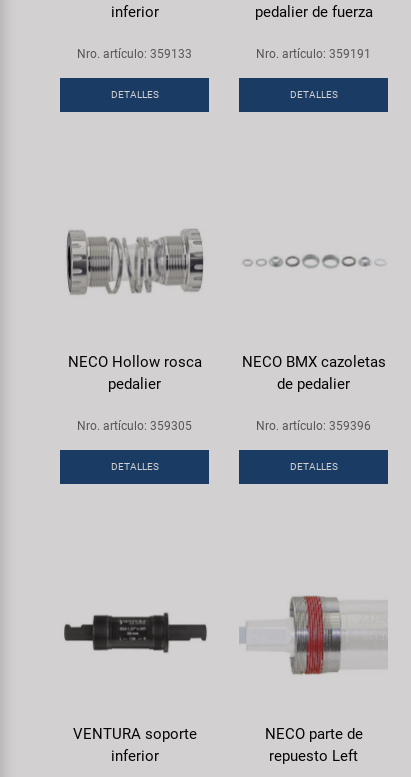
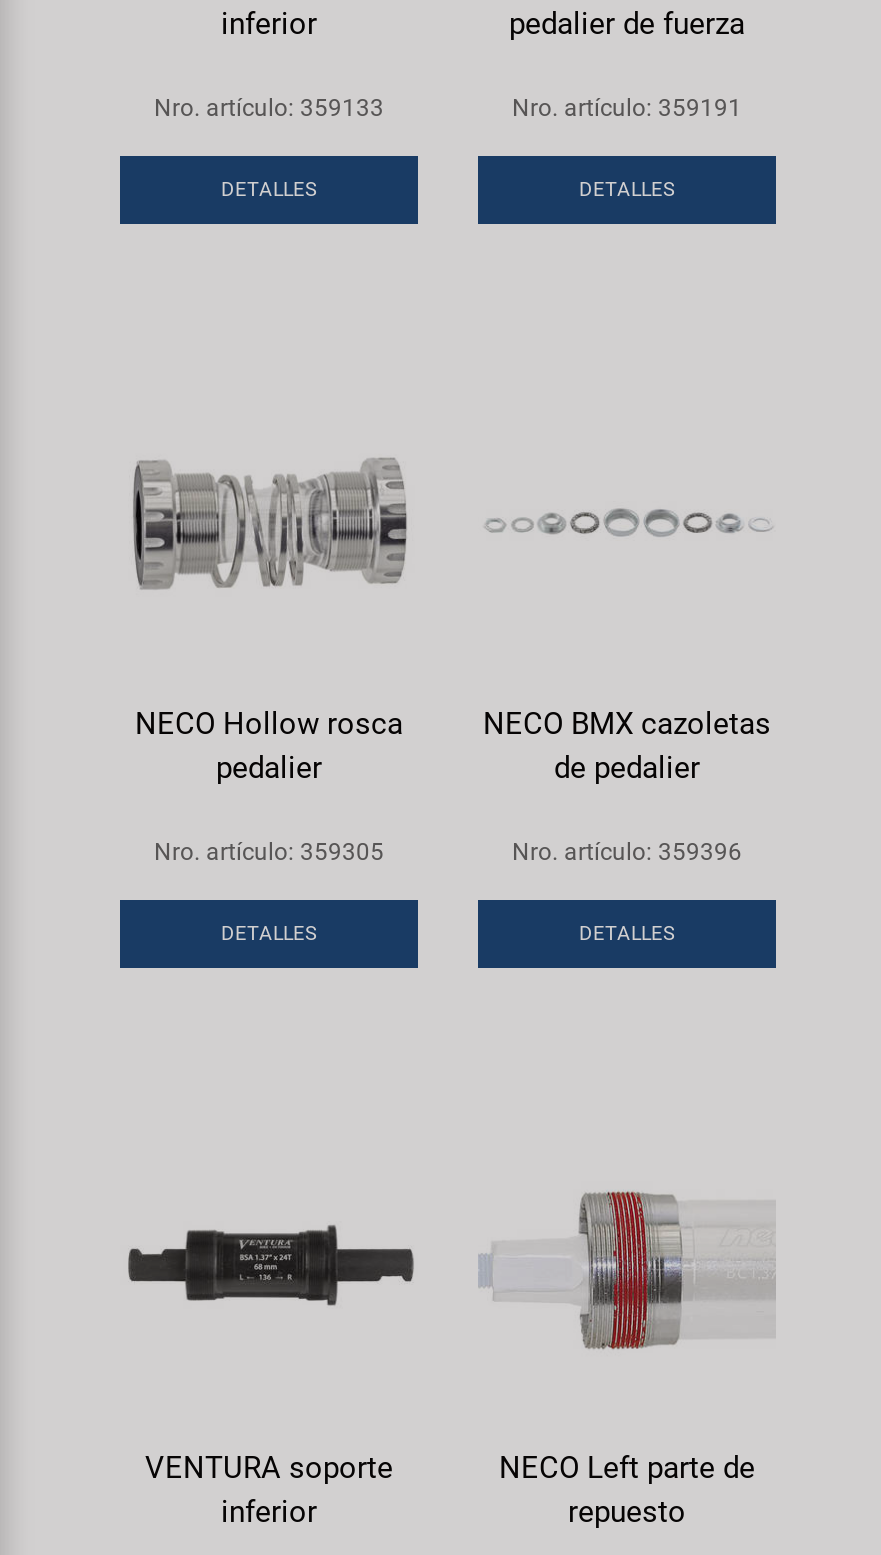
- NECO parte de
- repuesto Left
+ NECO Left parte de
+ repuesto
